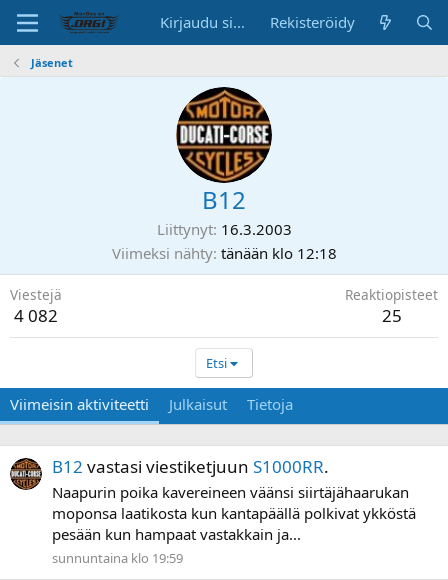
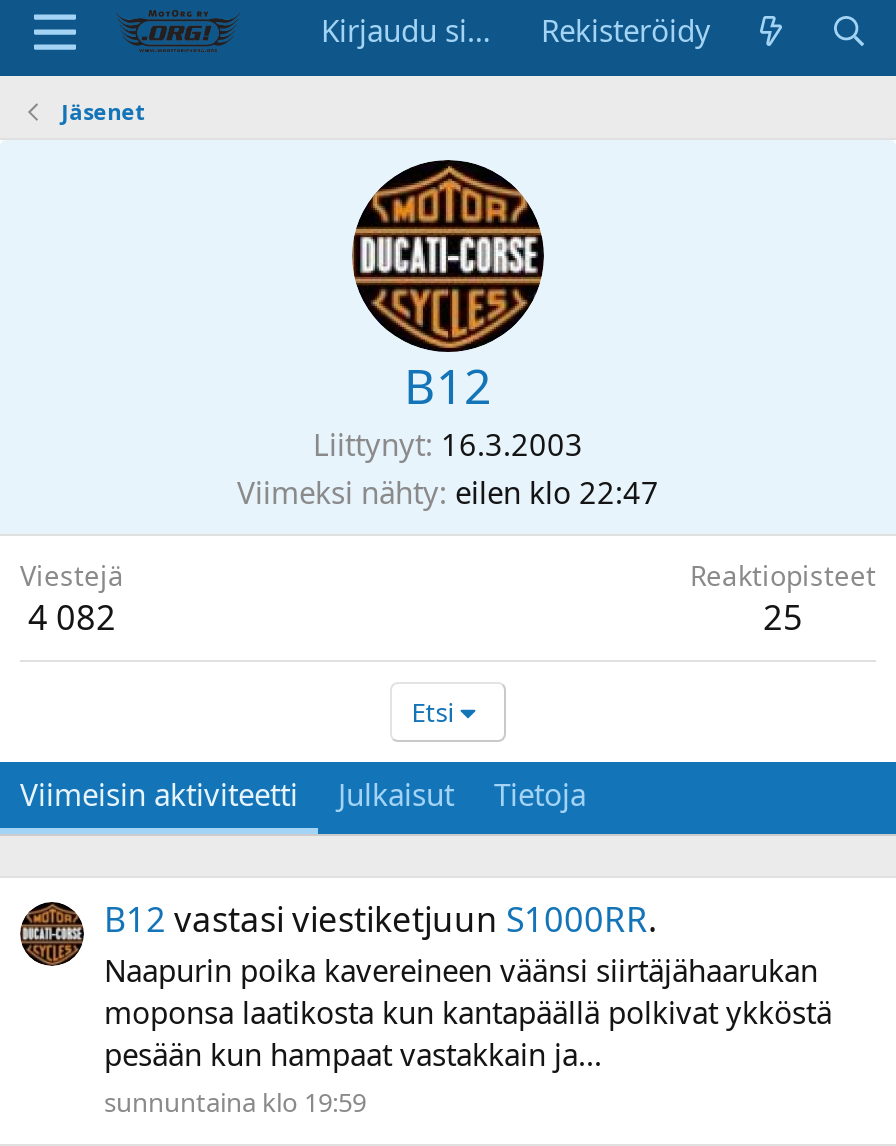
- Viimeksi nähty tänään klo 12:18
+ Viimeksi nähty eilen klo 22:47
